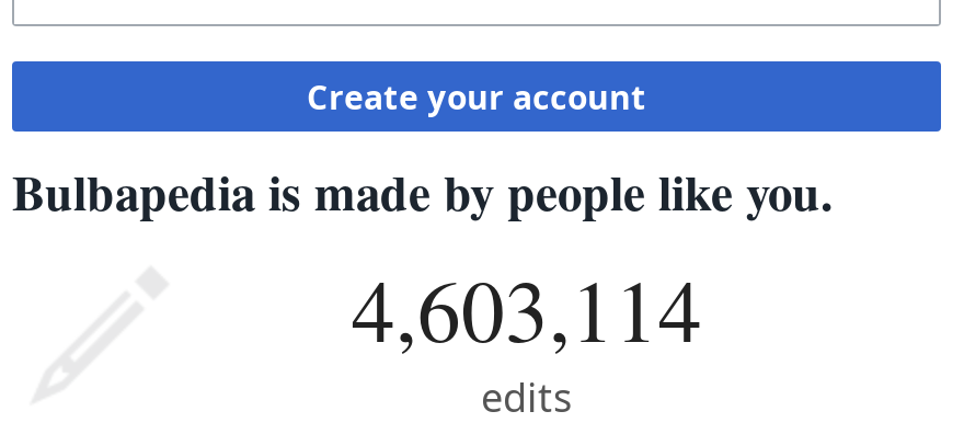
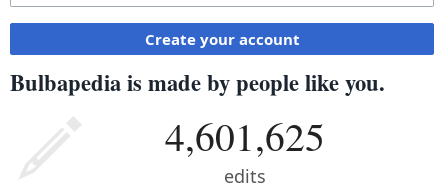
- 4,603,114
+ 4,601,625
